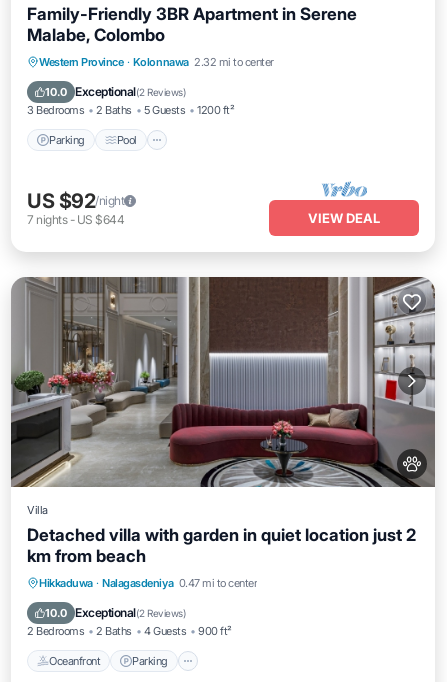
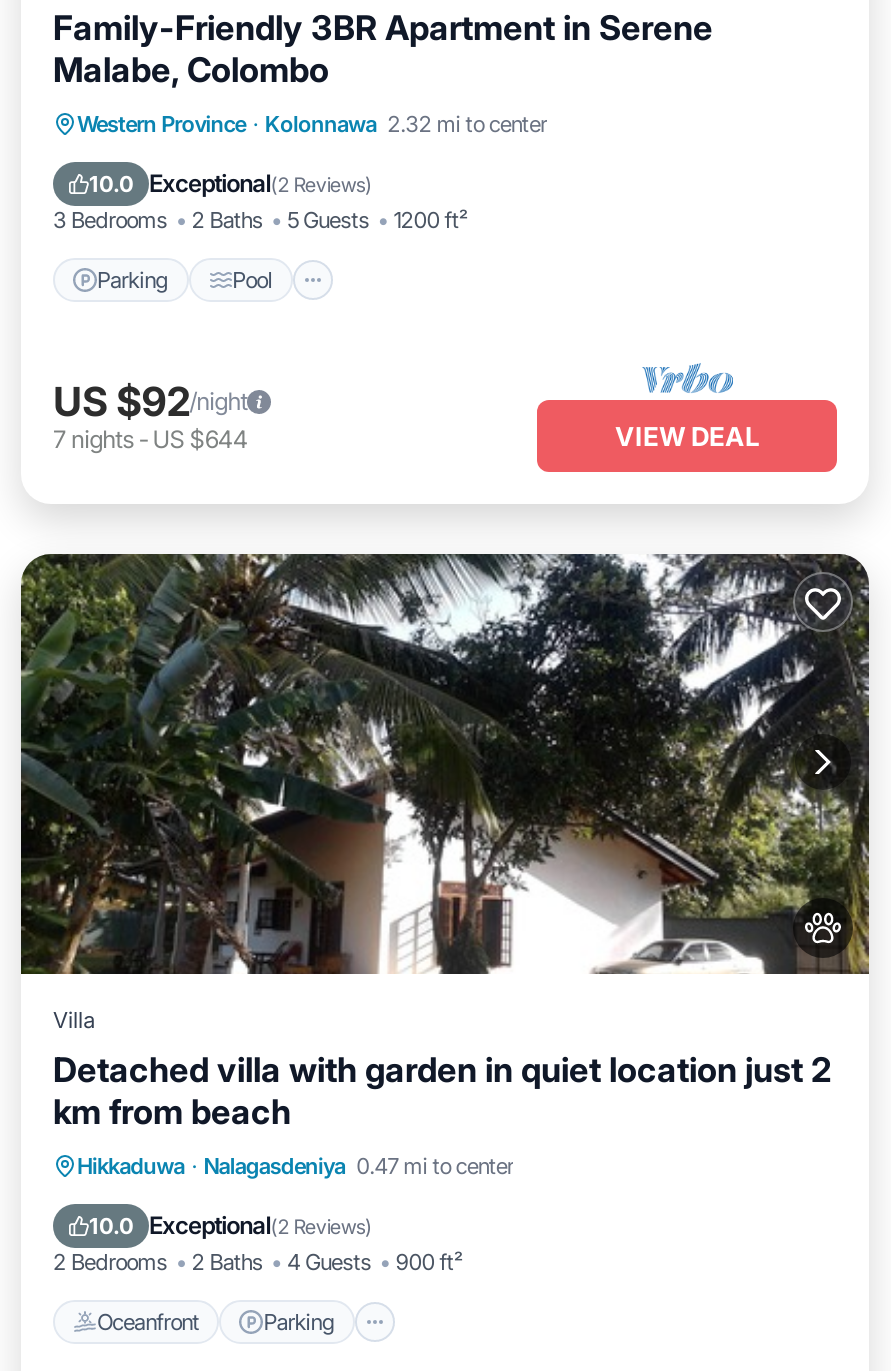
- [image]
+ [image]
